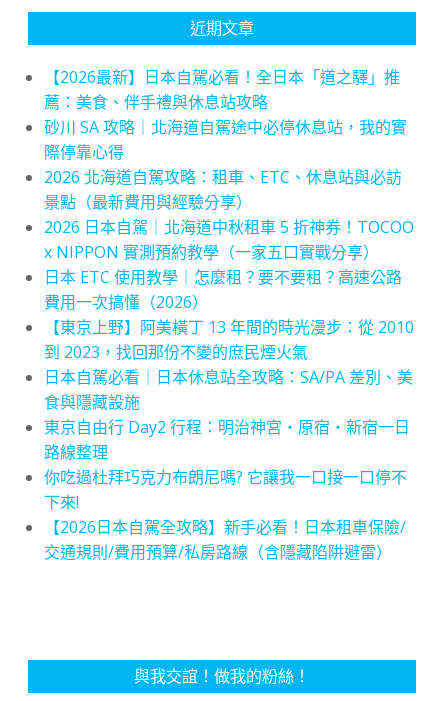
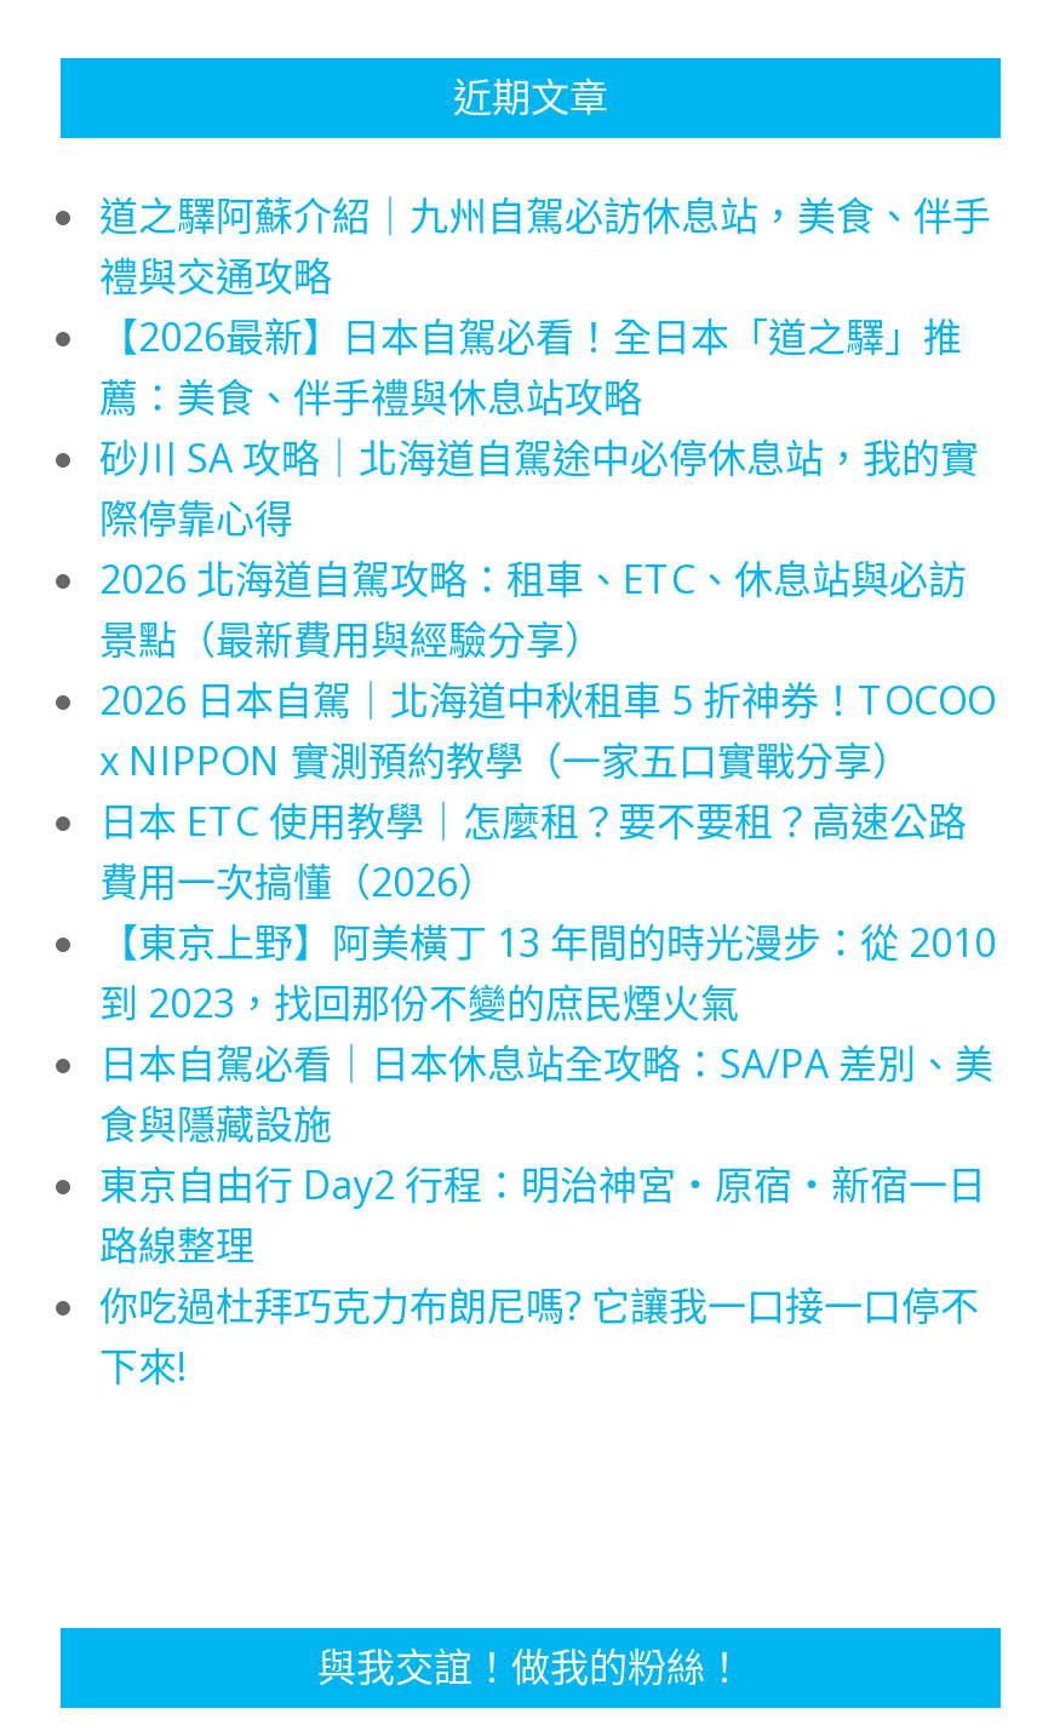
+ 道之驛阿蘇介紹｜九州自駕必訪休息站，美食、伴手
+ 禮與交通攻略

moved down: 【2026最新】日本自駕必看！全日本「道之驛」推 | 薦：美食、伴手禮與休息站攻略 | 砂川 SA 攻略｜北海道自駕途中必停休息站，我的實 | ... | 你吃過杜拜巧克力布朗尼嗎? 它讓我一口接一口停不 | 下來!

- 【2026日本自駕全攻略】新手必看！日本租車保險/
- 交通規則/費用預算/私房路線（含隱藏陷阱避雷）
